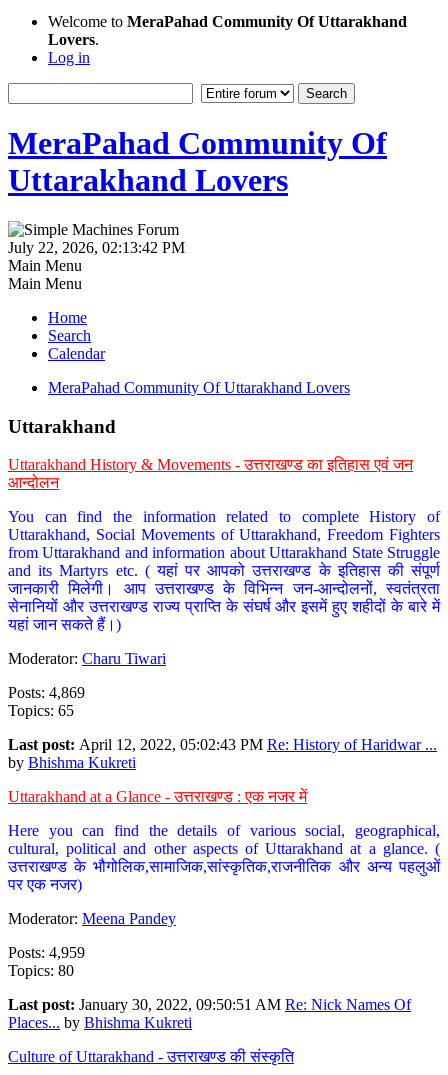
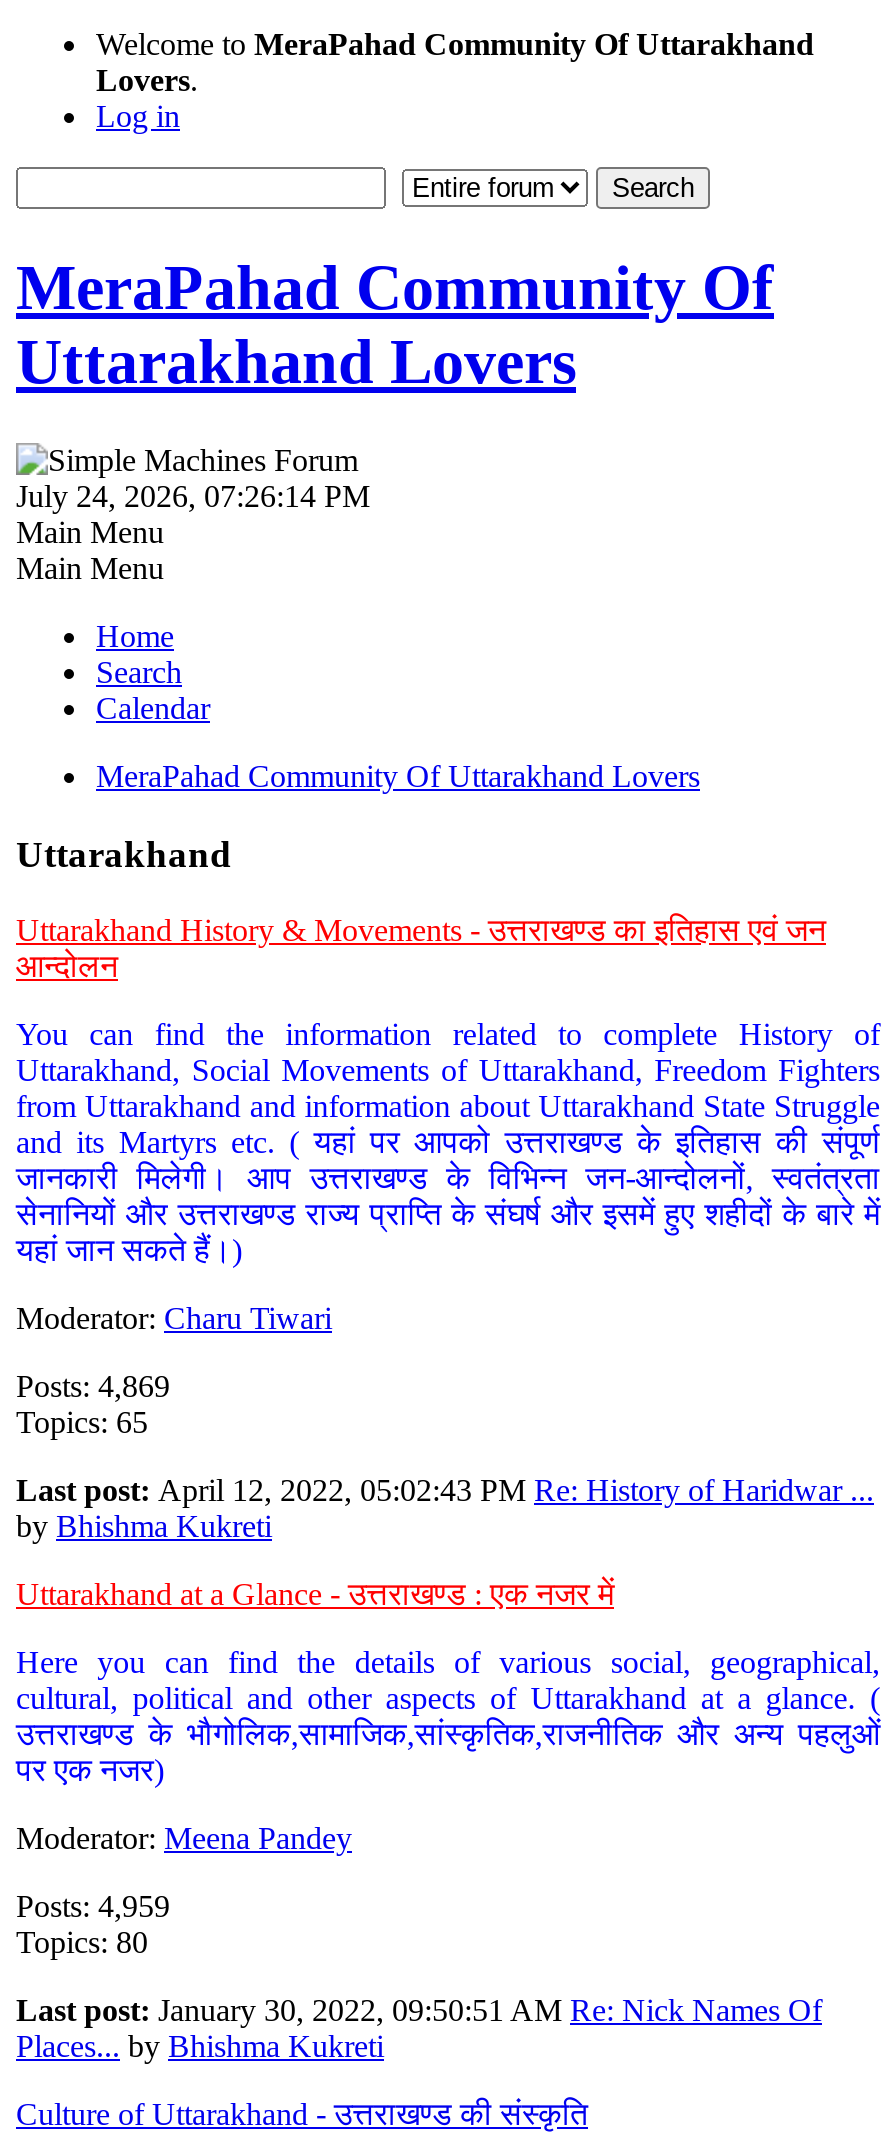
- July 22, 2026, 02:13:42 PM
+ July 24, 2026, 07:26:14 PM
